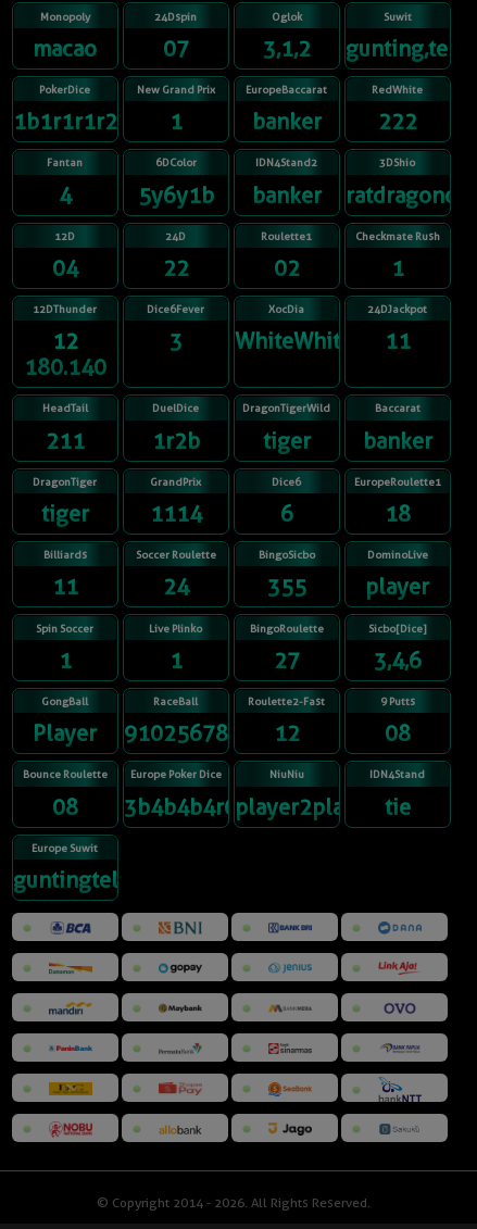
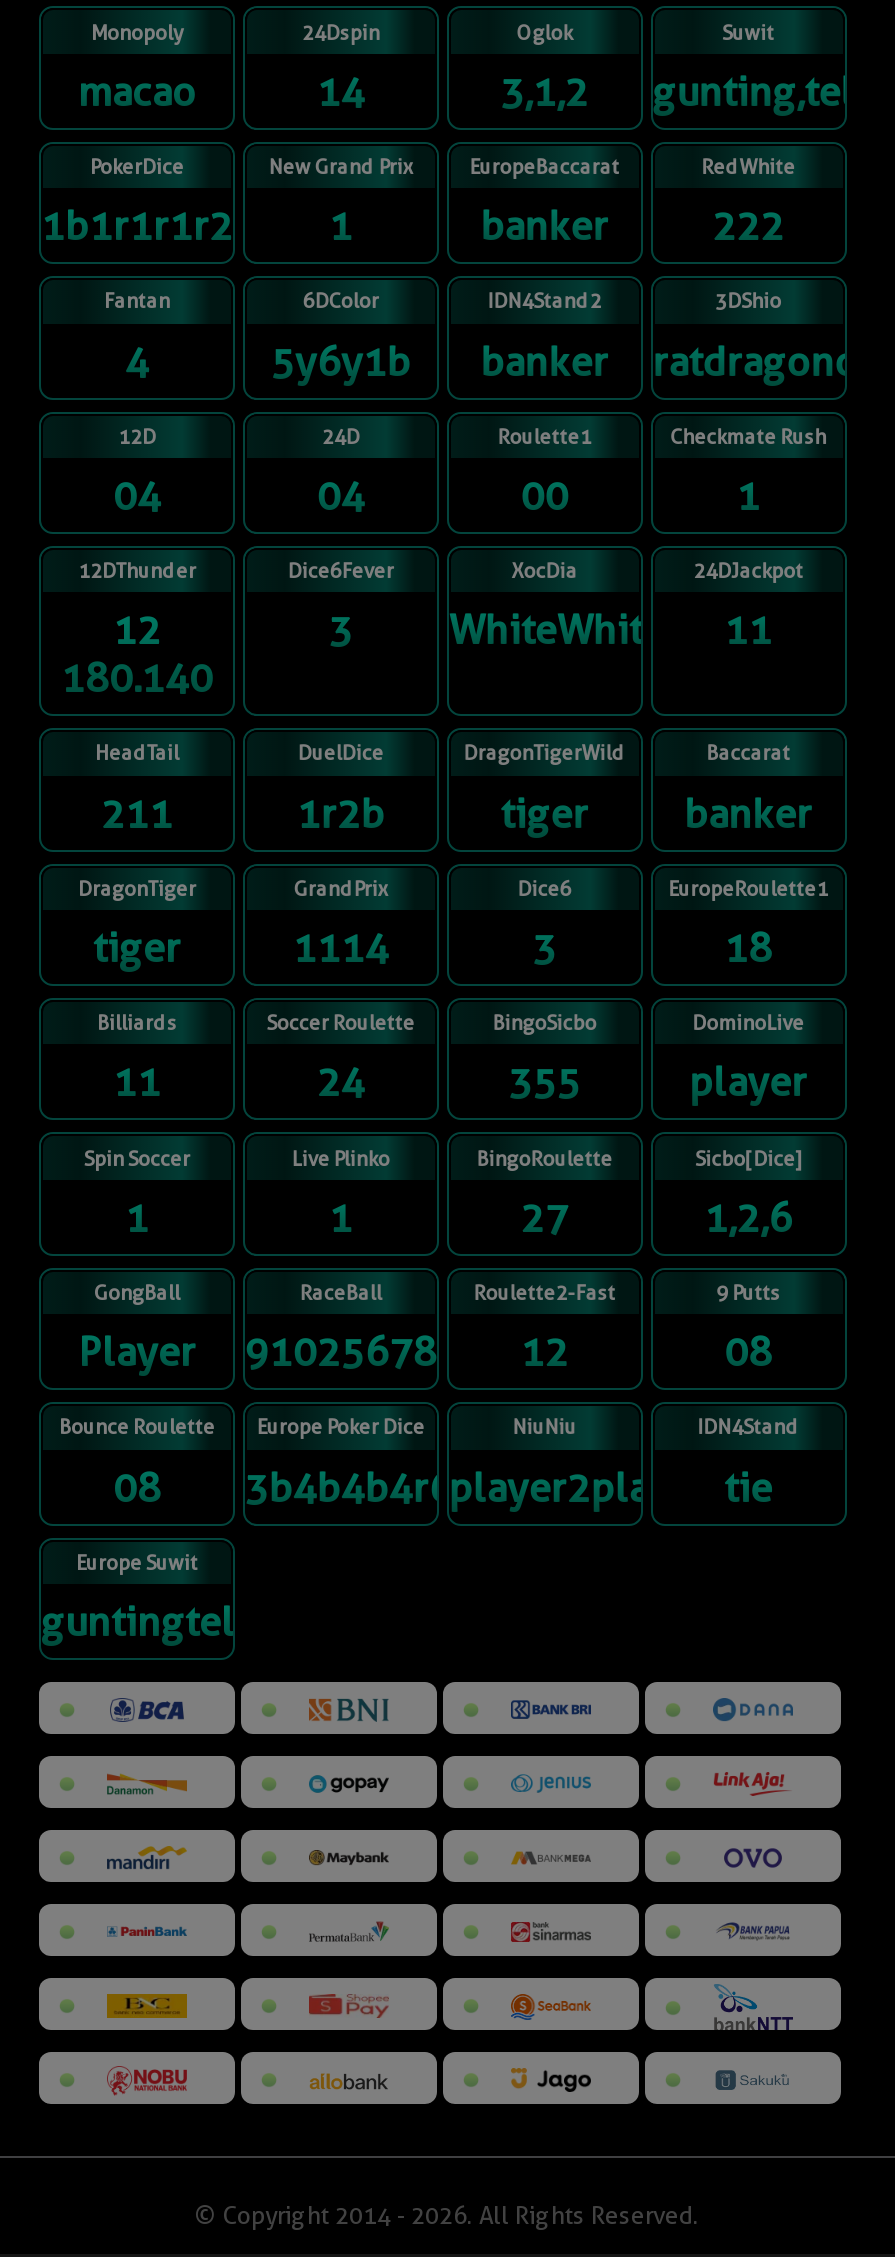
- 07
+ 14

- 22
+ 04

- 02
+ 00

- 6
+ 3

- 3,4,6
+ 1,2,6
